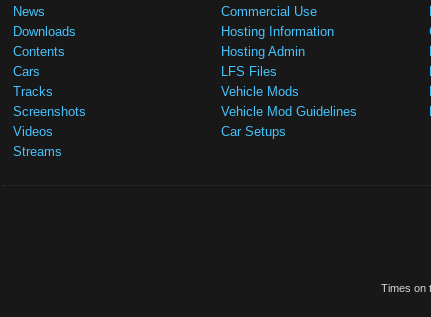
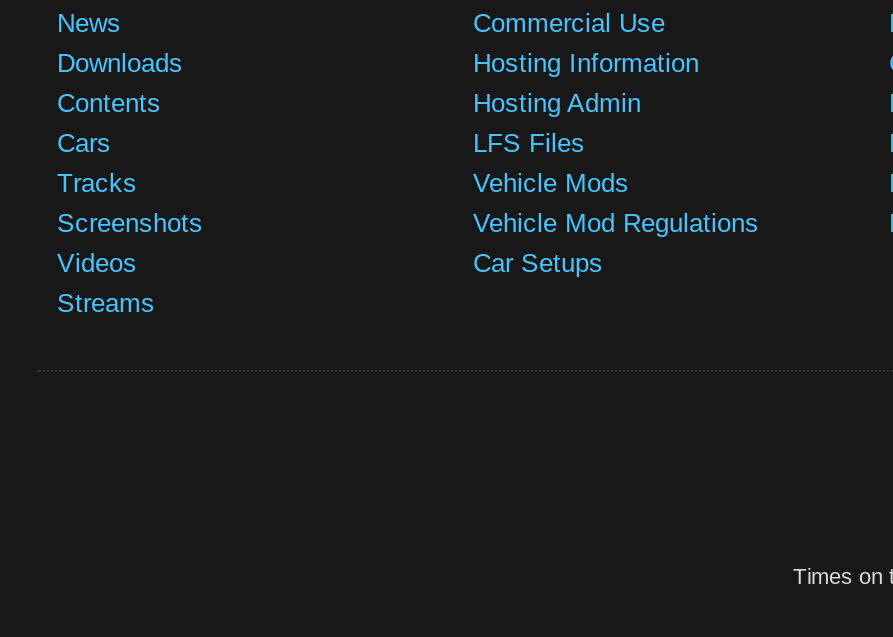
- Vehicle Mod Guidelines
+ Vehicle Mod Regulations
